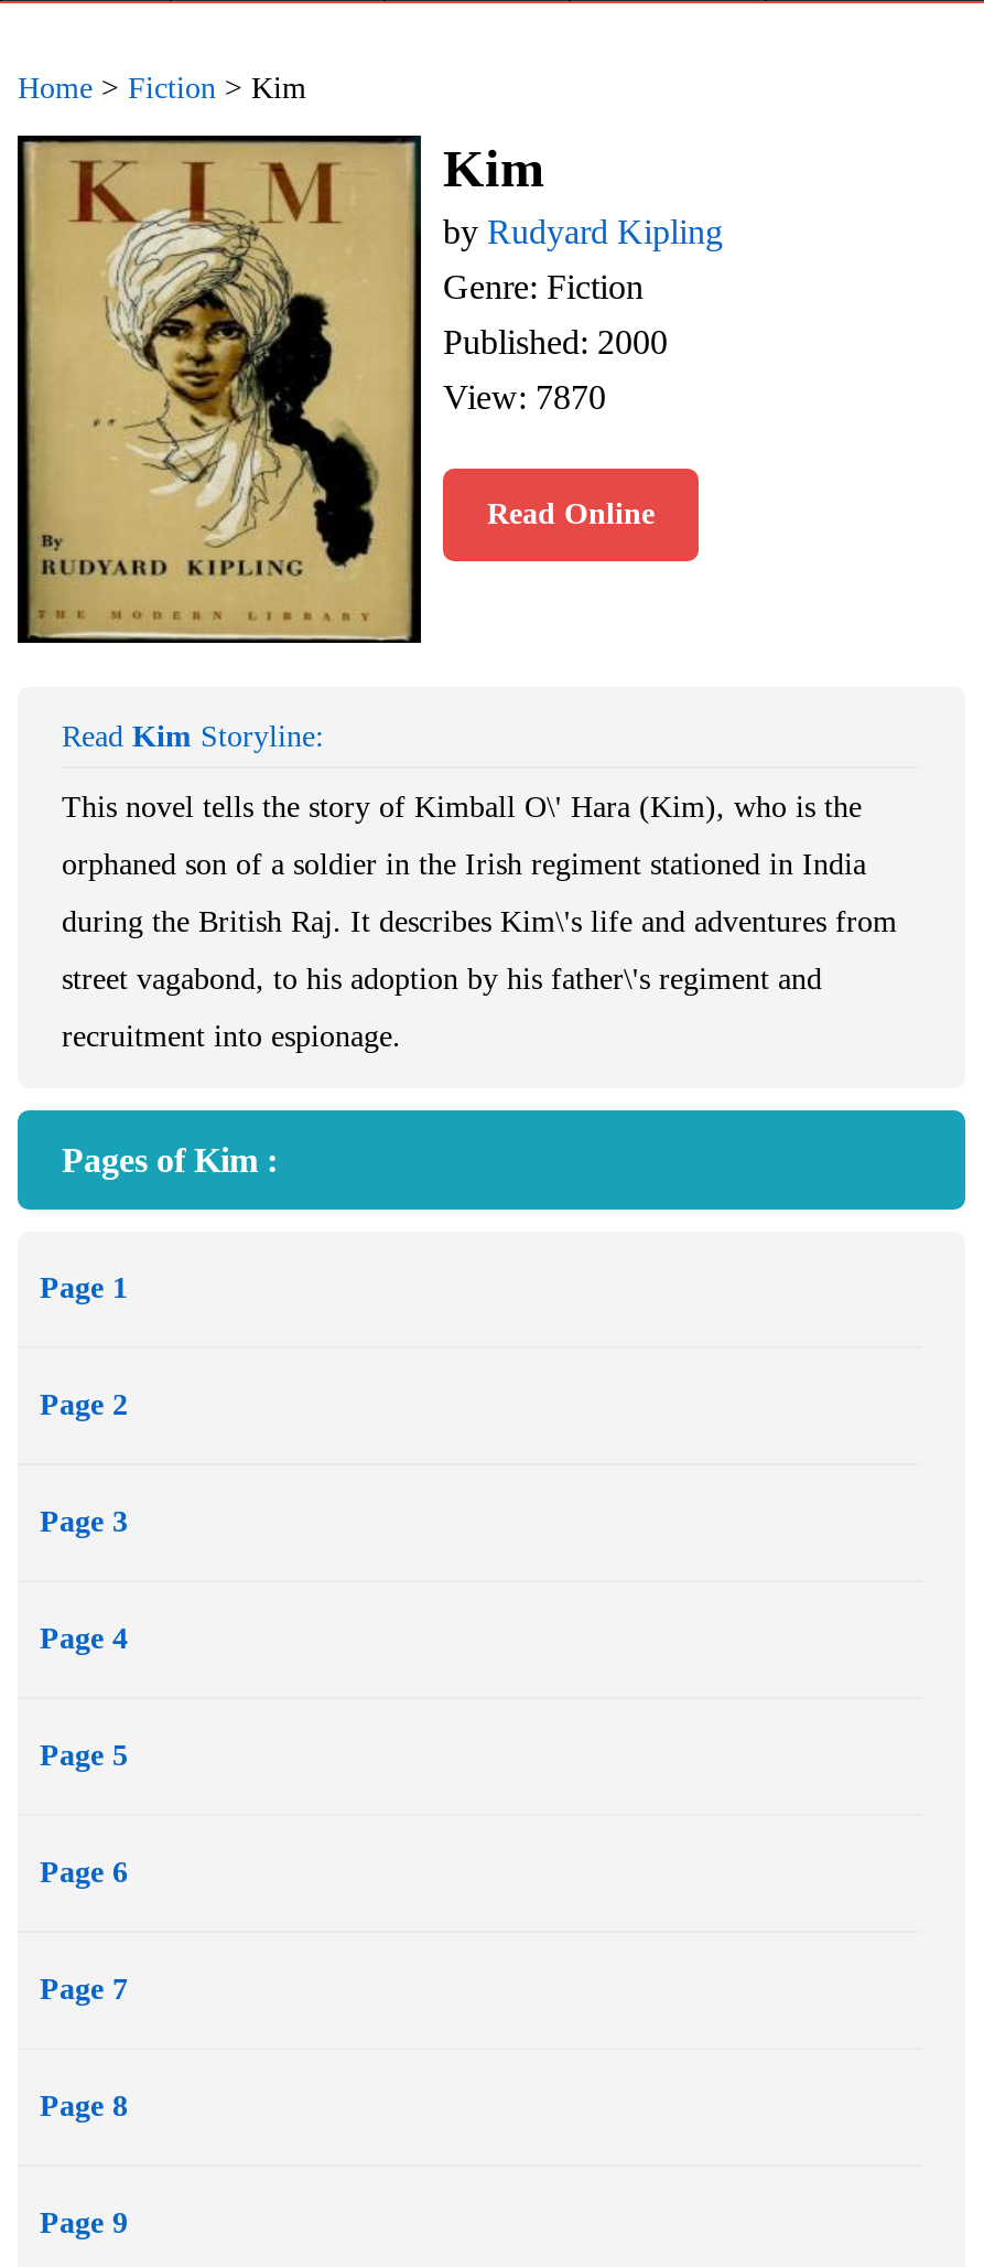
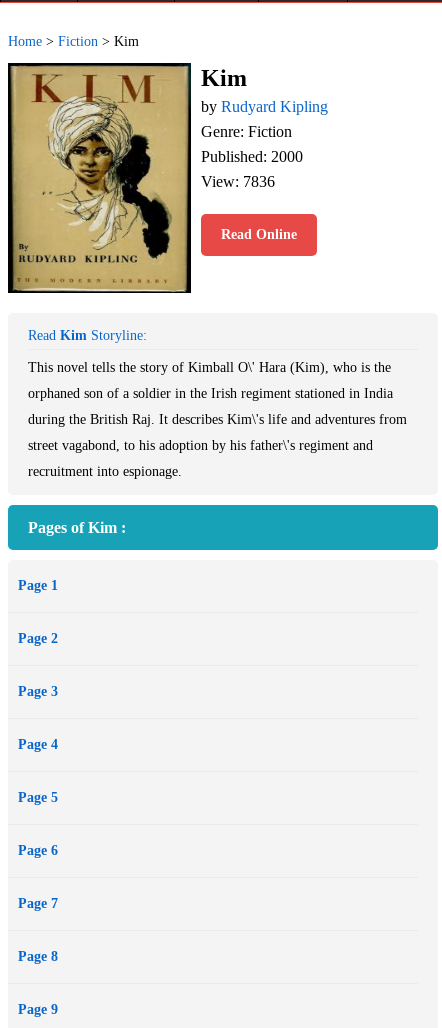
- View: 7870
+ View: 7836
